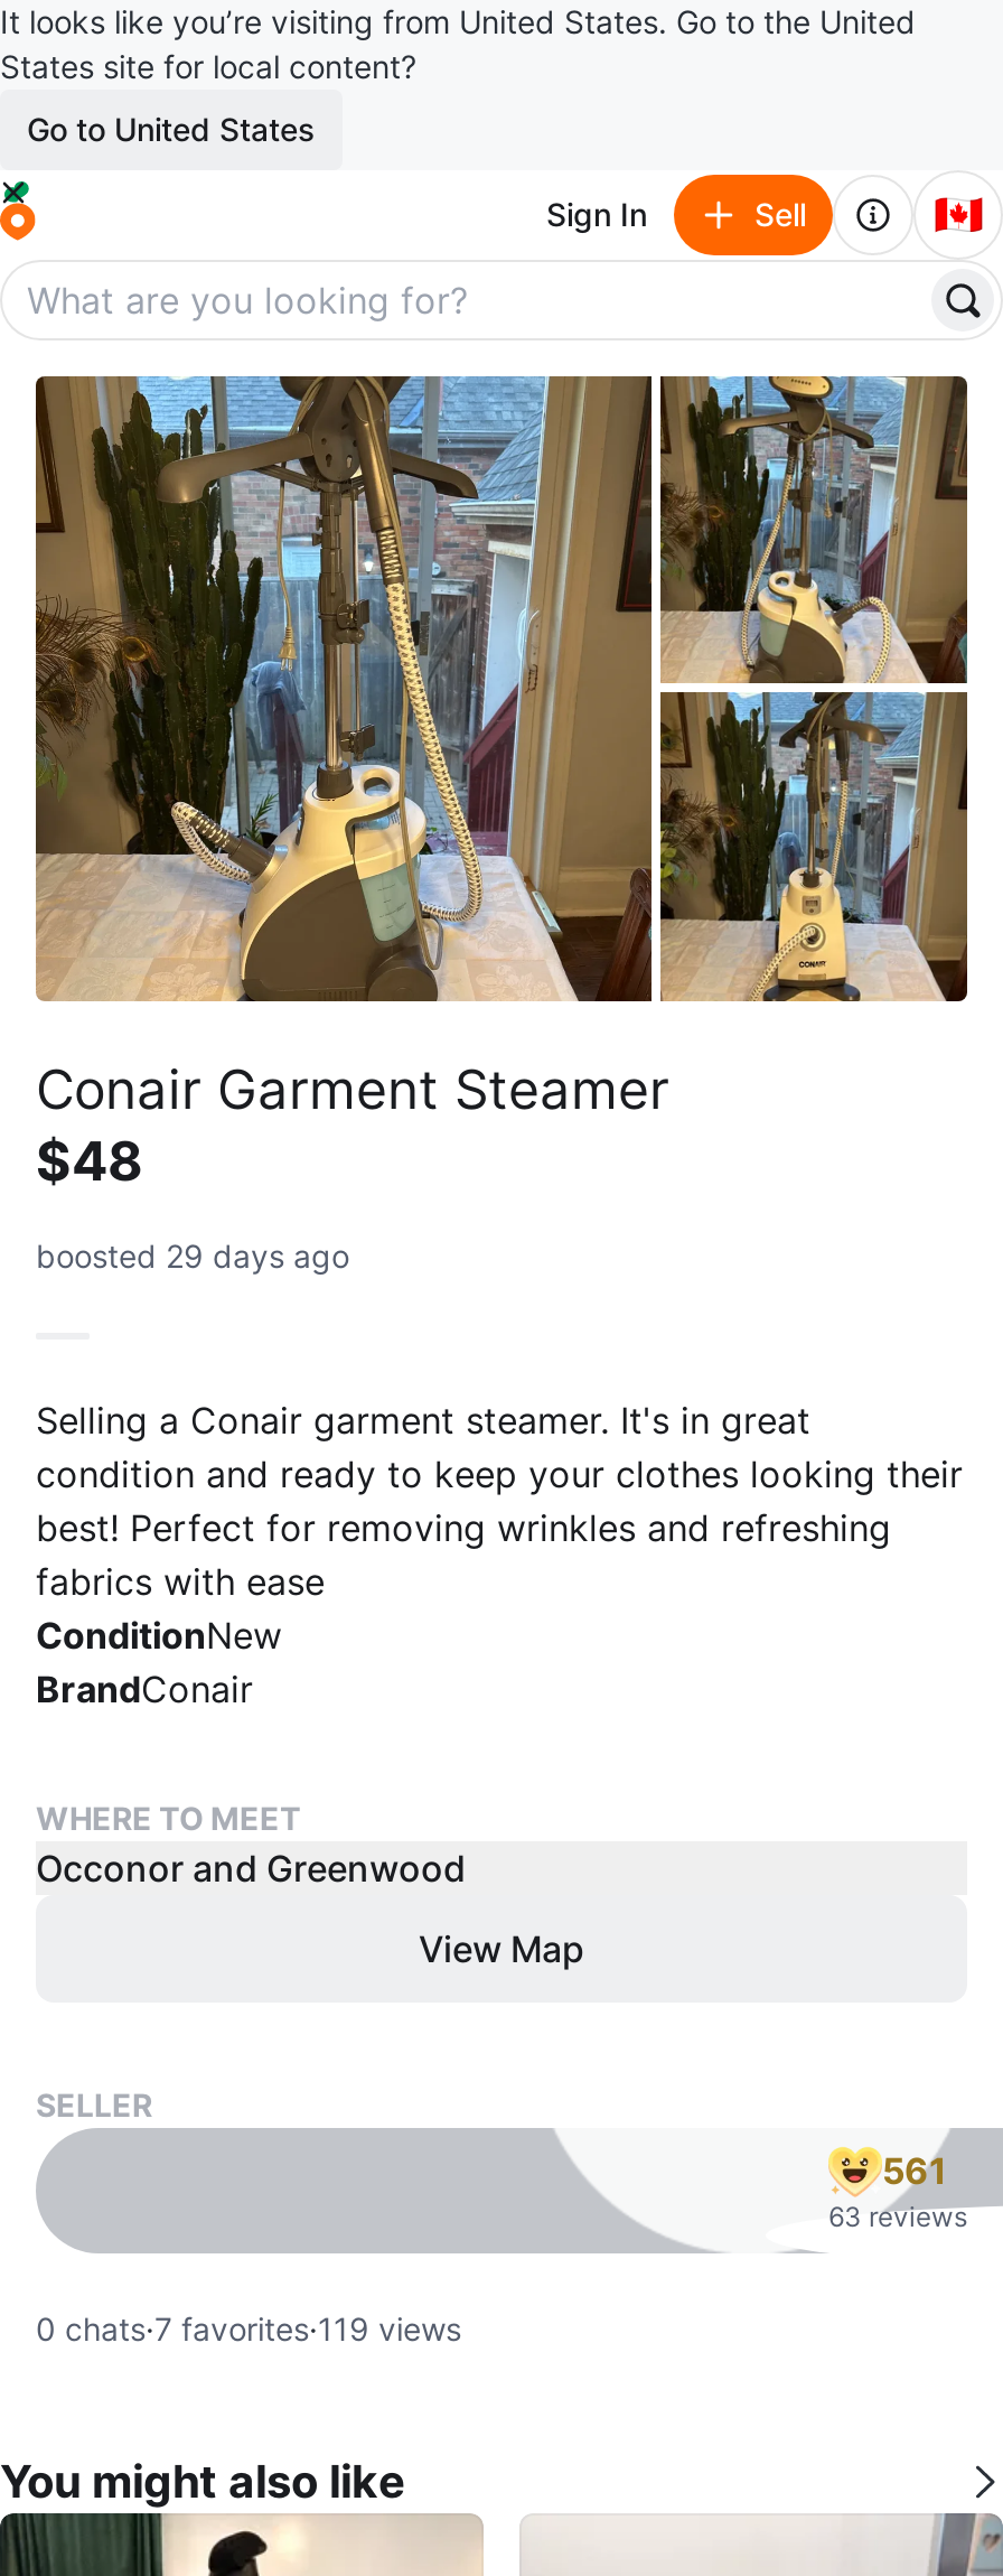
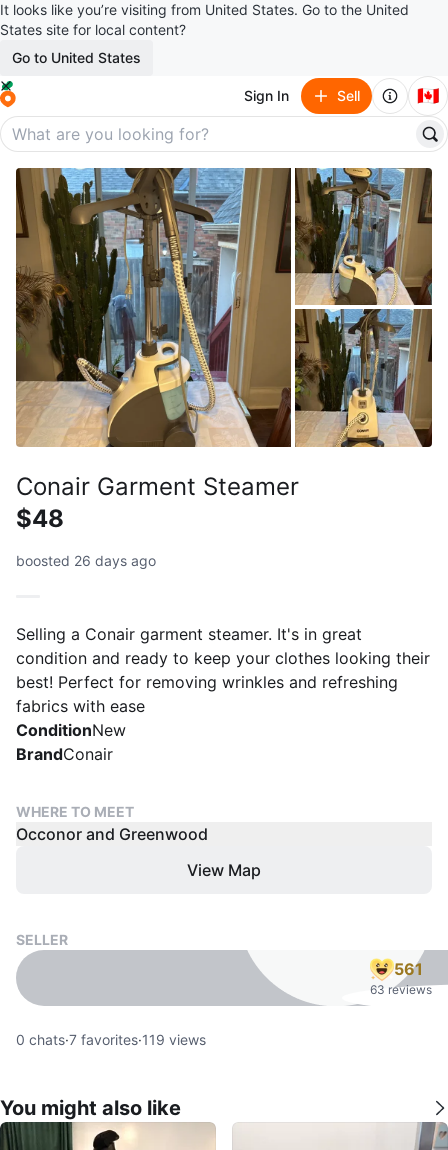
- boosted 29 days ago
+ boosted 26 days ago
